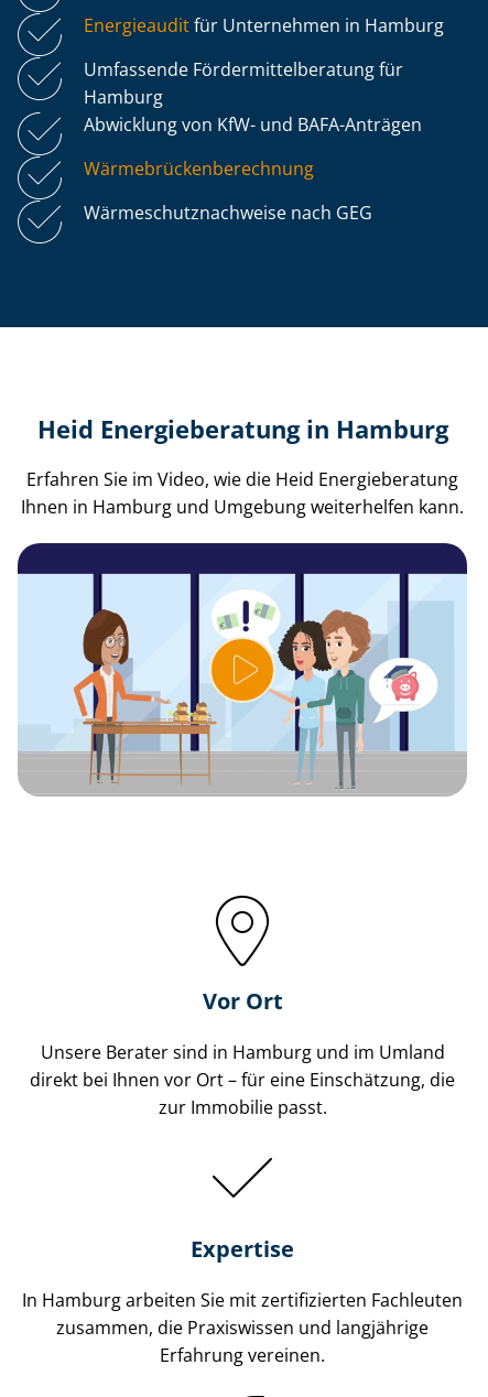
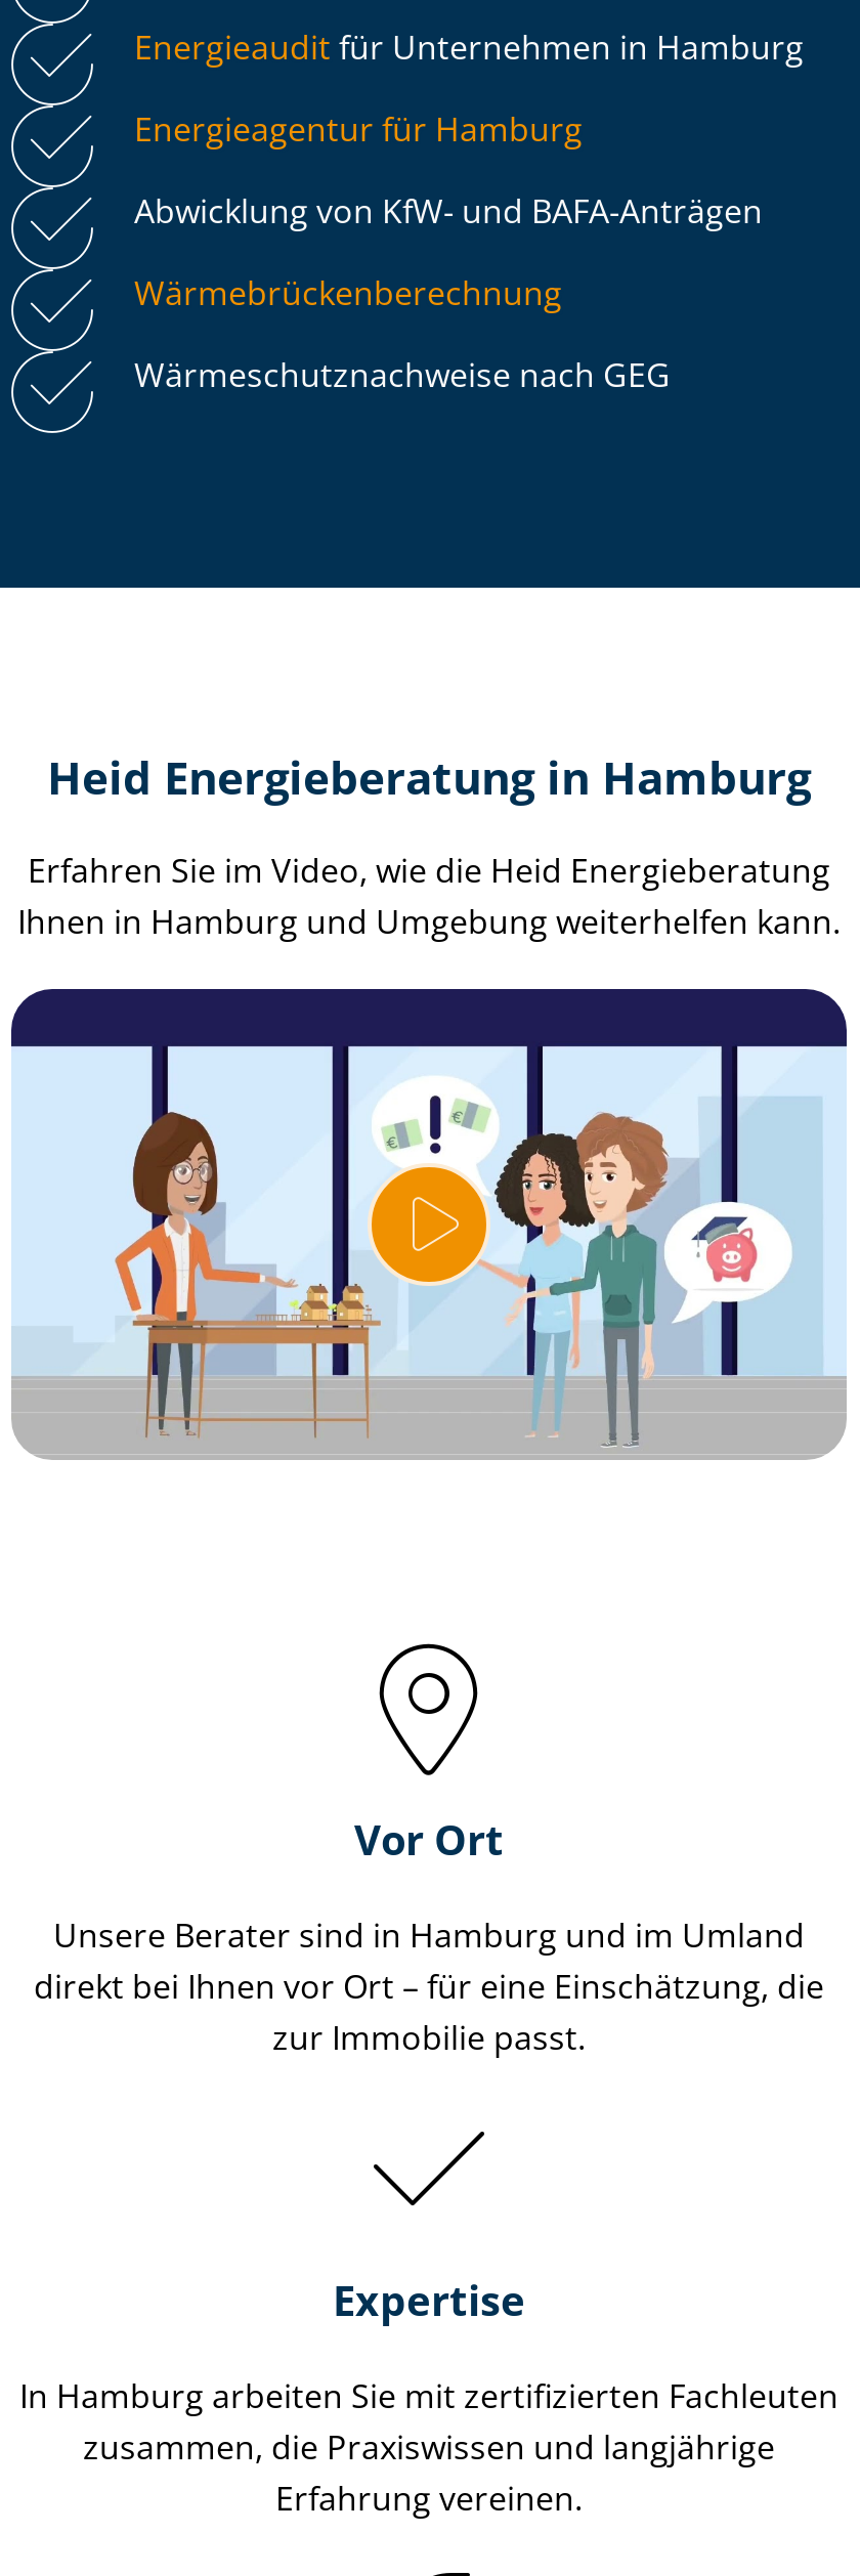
- Umfassende Fördermittelberatung für
- Hamburg
+ Energieagentur für Hamburg
